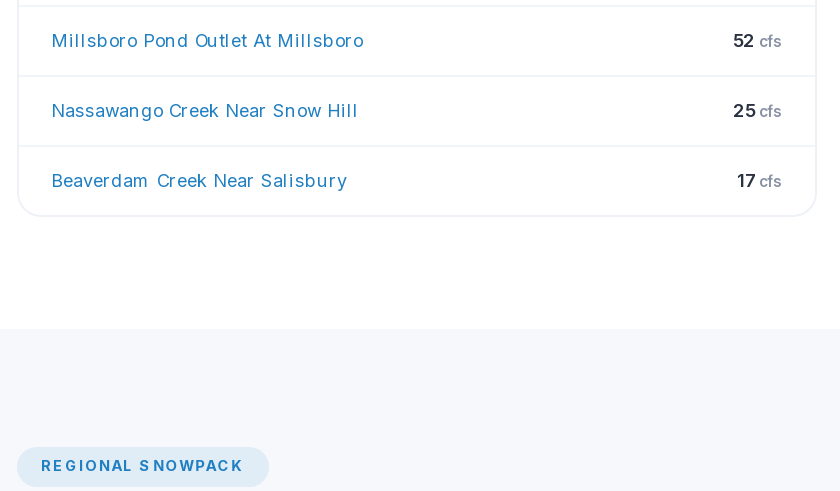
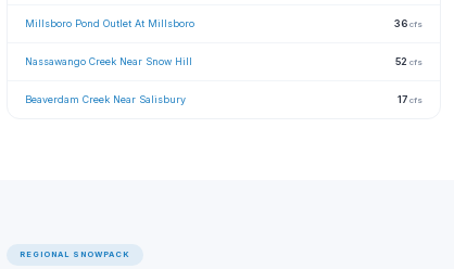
- 52 cfs
+ 36 cfs

- 25 cfs
+ 52 cfs
